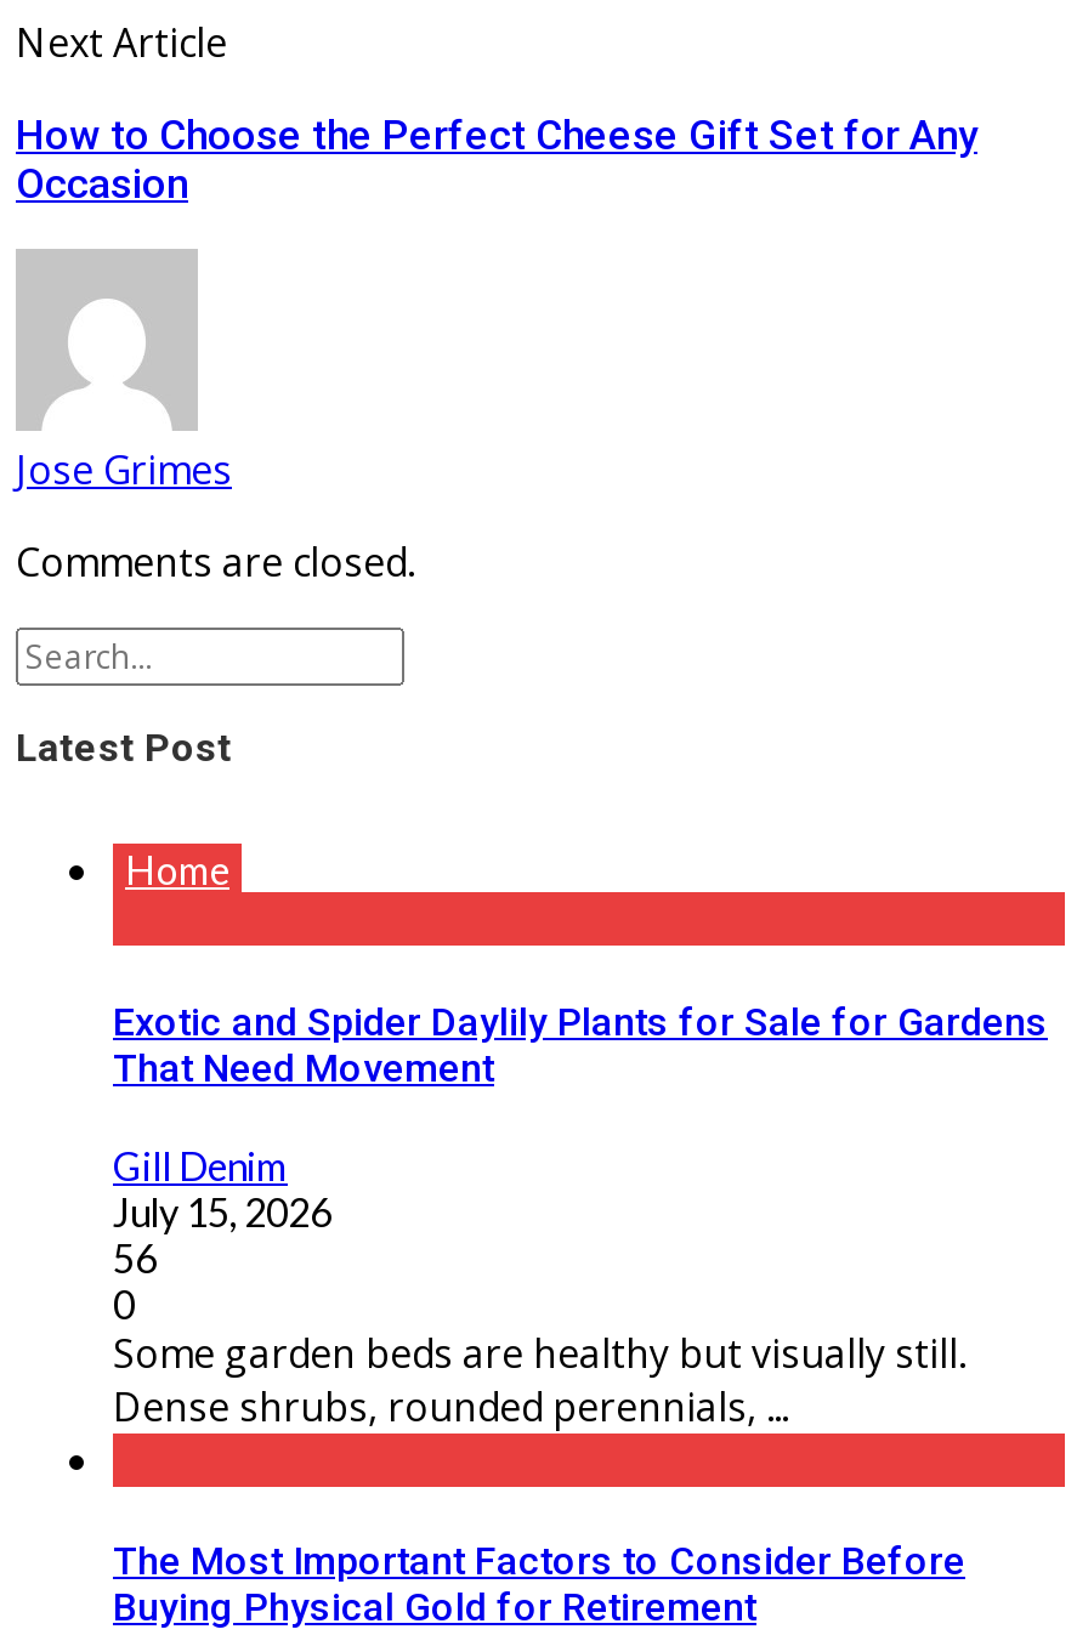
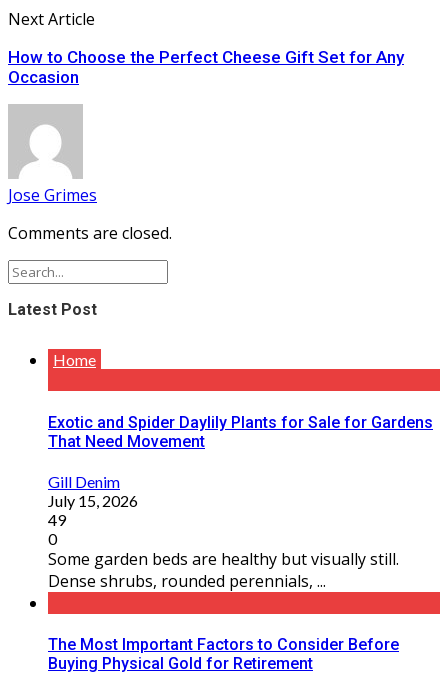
- 56
+ 49
